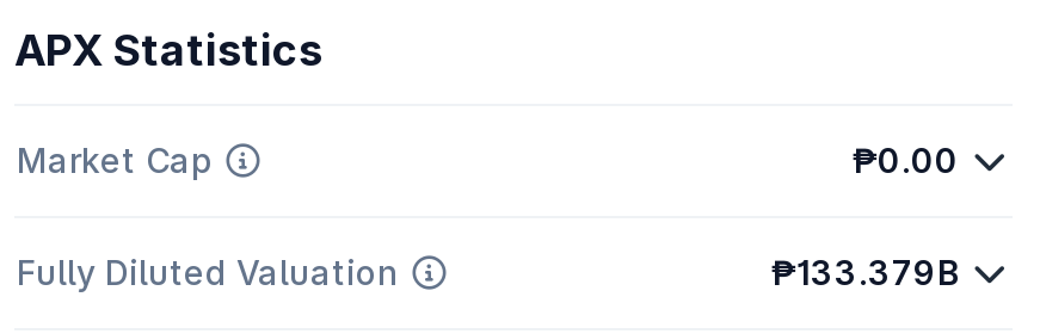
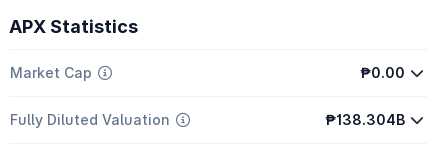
- ₱133.379B
+ ₱138.304B
